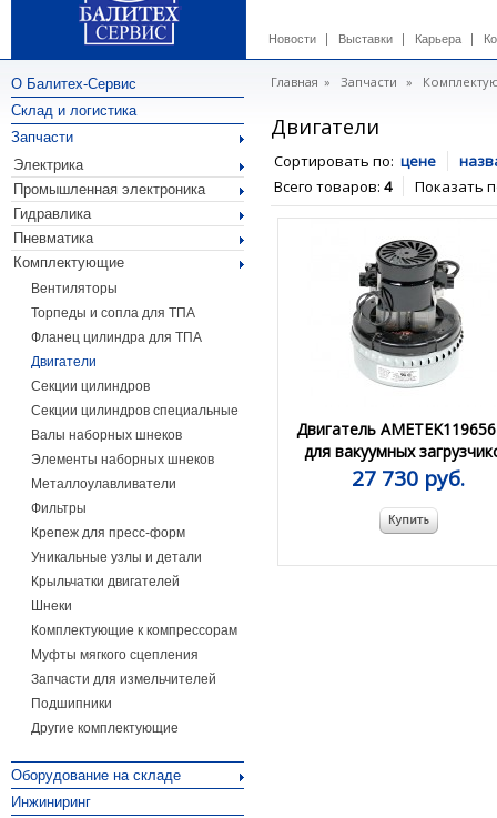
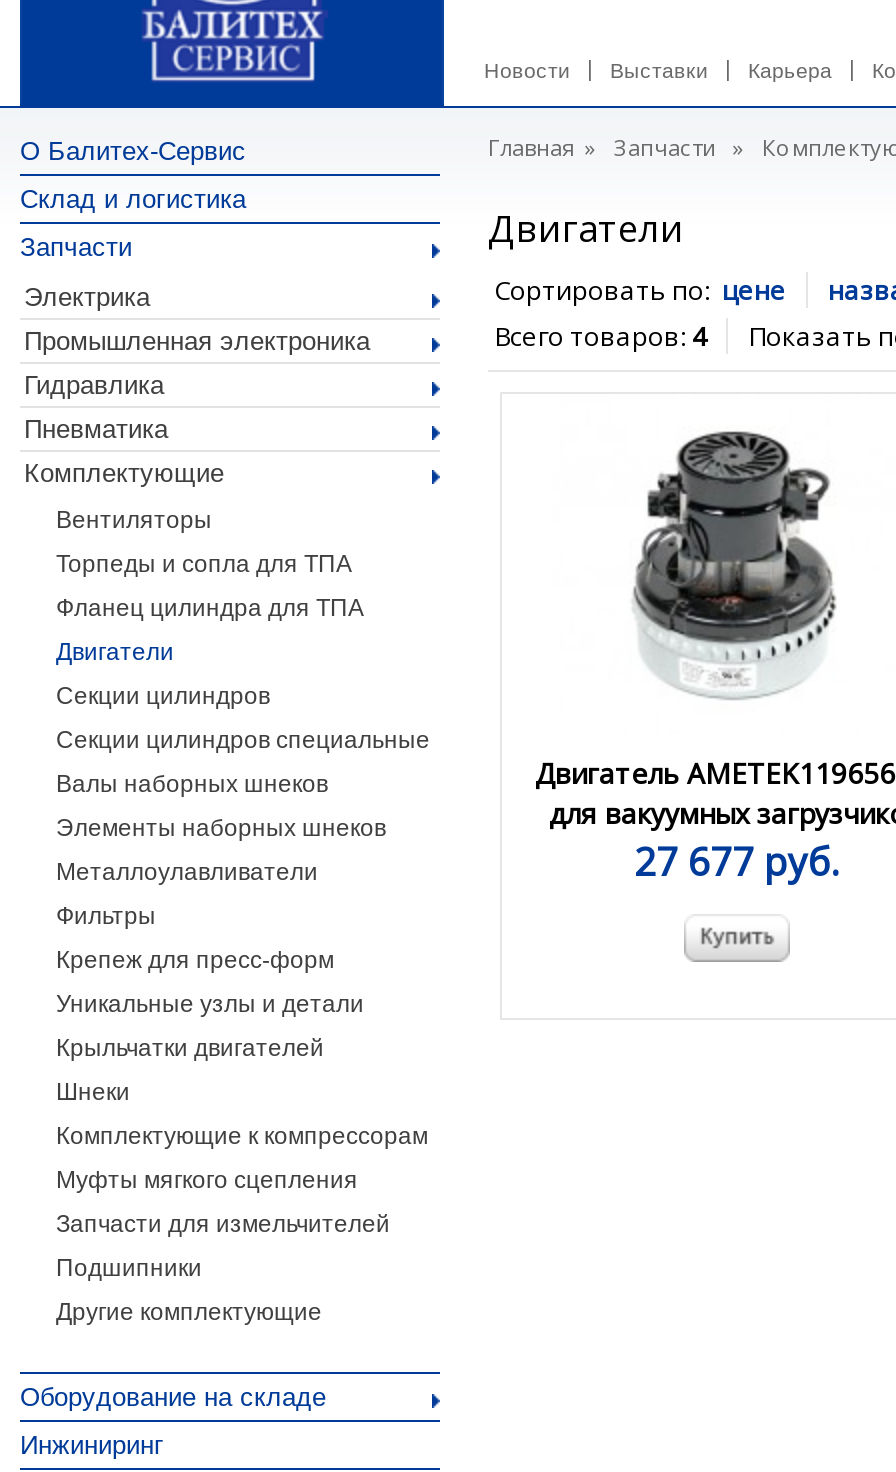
- 27 730 руб.
+ 27 677 руб.
